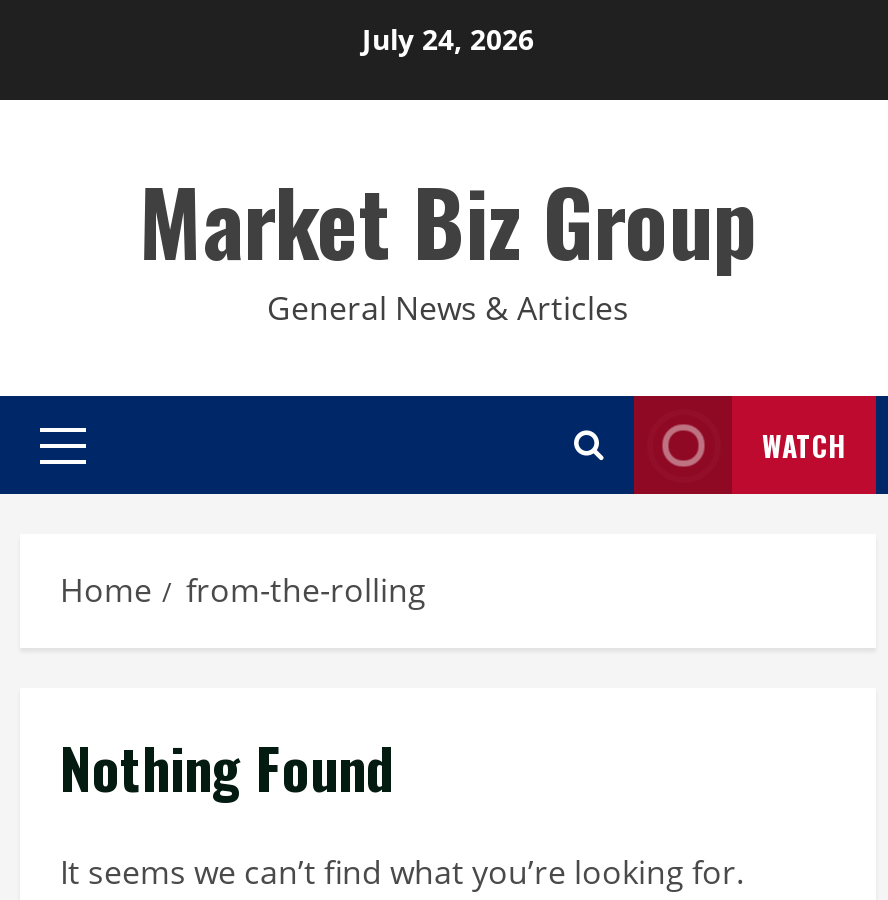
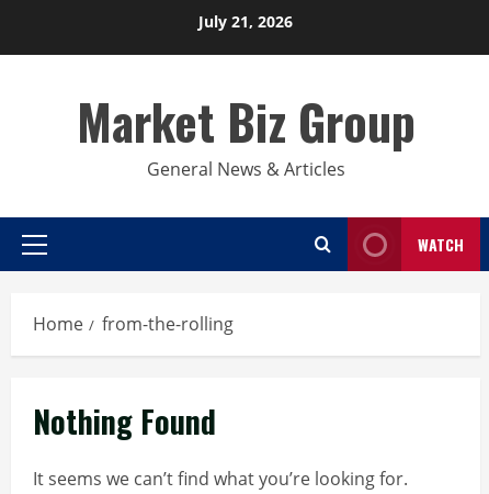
- July 24, 2026
+ July 21, 2026
